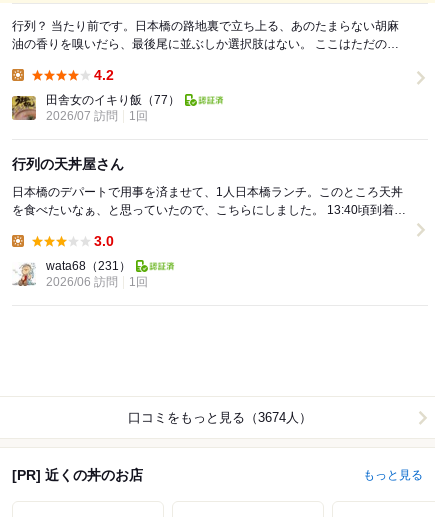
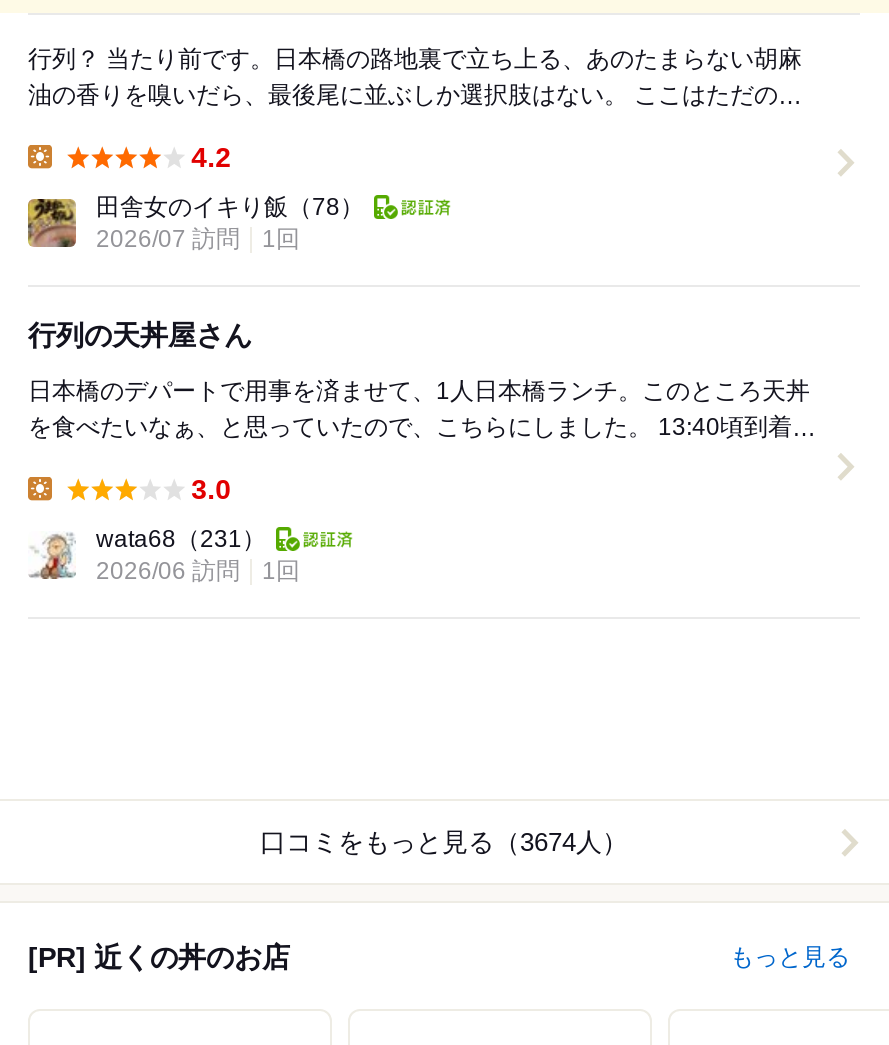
- 田舎女のイキり飯（77）
+ 田舎女のイキり飯（78）
